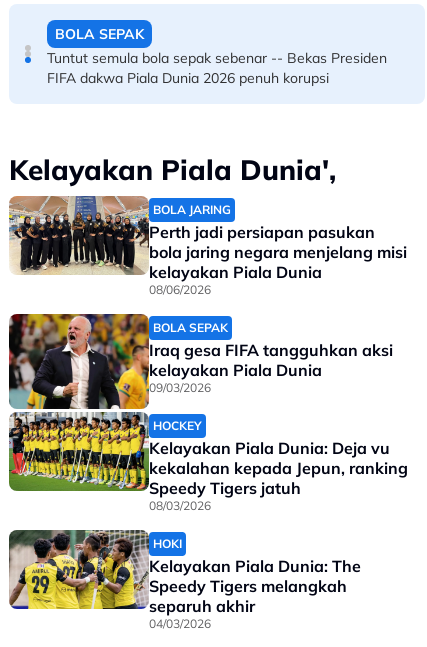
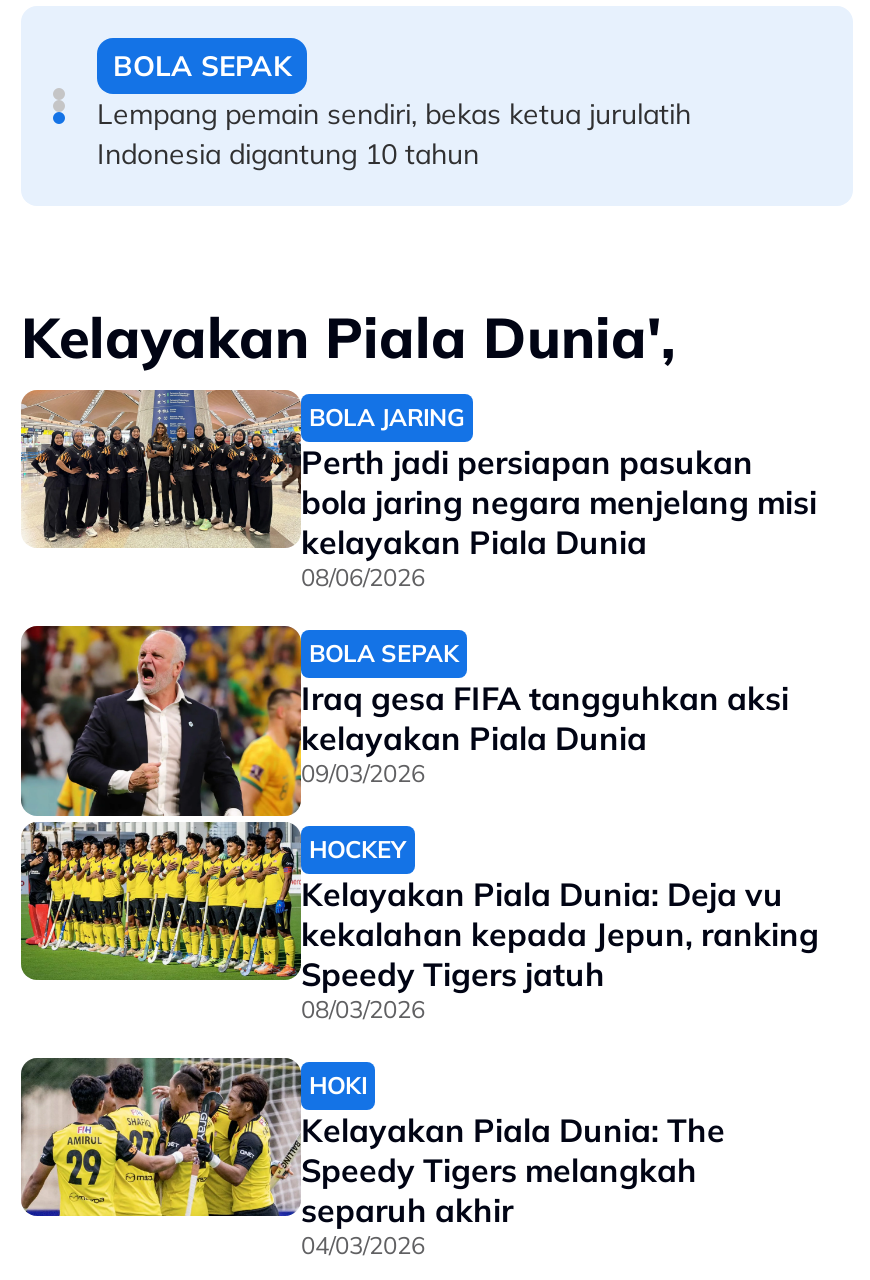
- Tuntut semula bola sepak sebenar -- Bekas Presiden
- FIFA dakwa Piala Dunia 2026 penuh korupsi
+ Lempang pemain sendiri, bekas ketua jurulatih
+ Indonesia digantung 10 tahun
